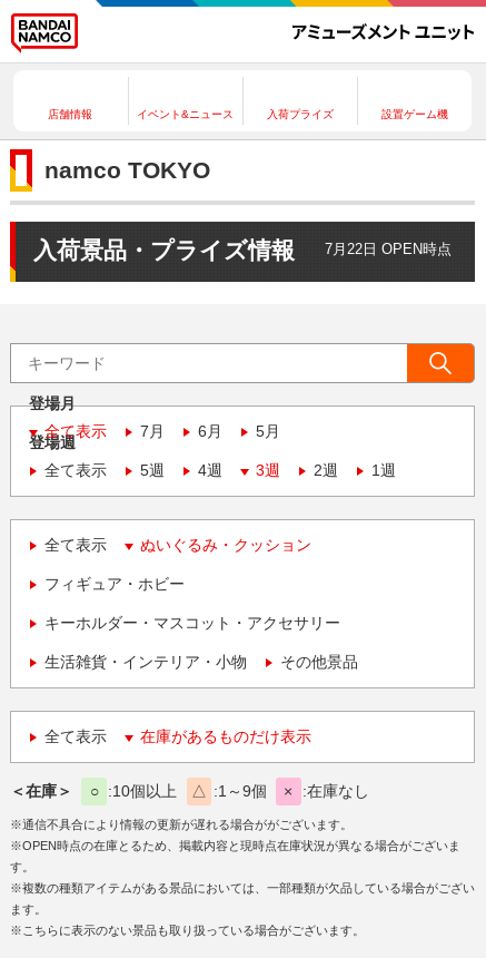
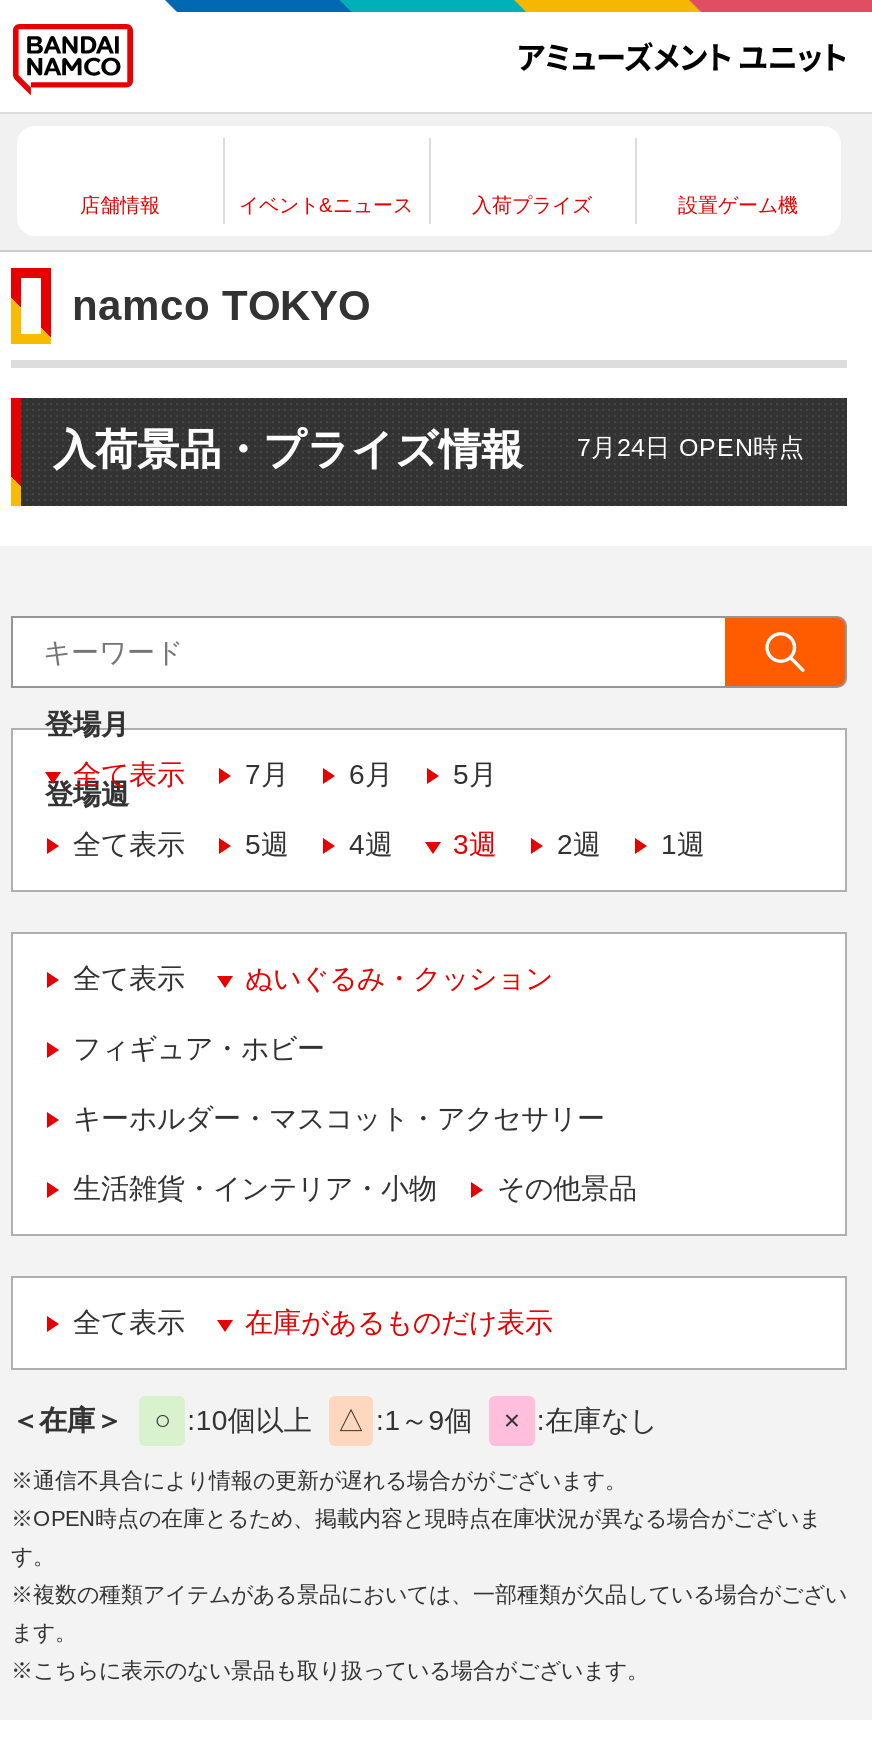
- 7月22日 OPEN時点
+ 7月24日 OPEN時点
